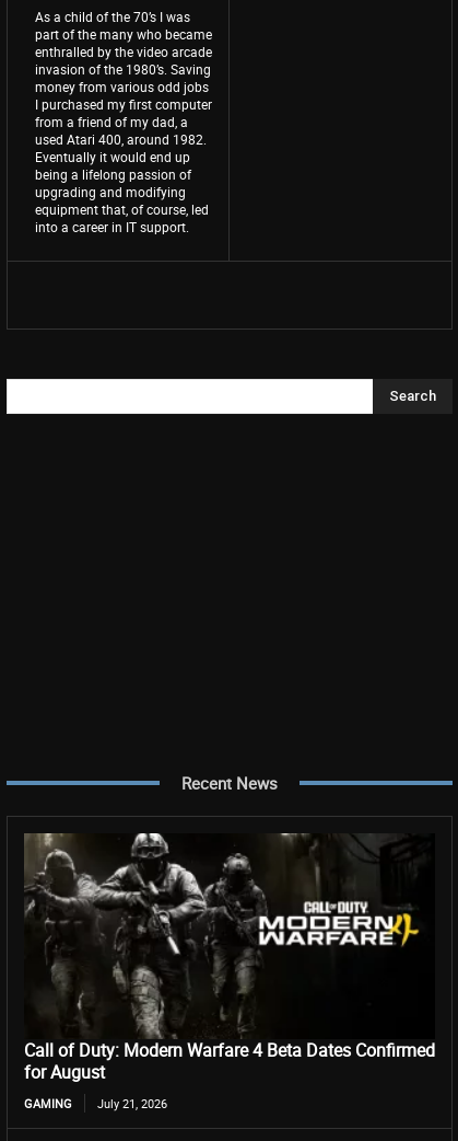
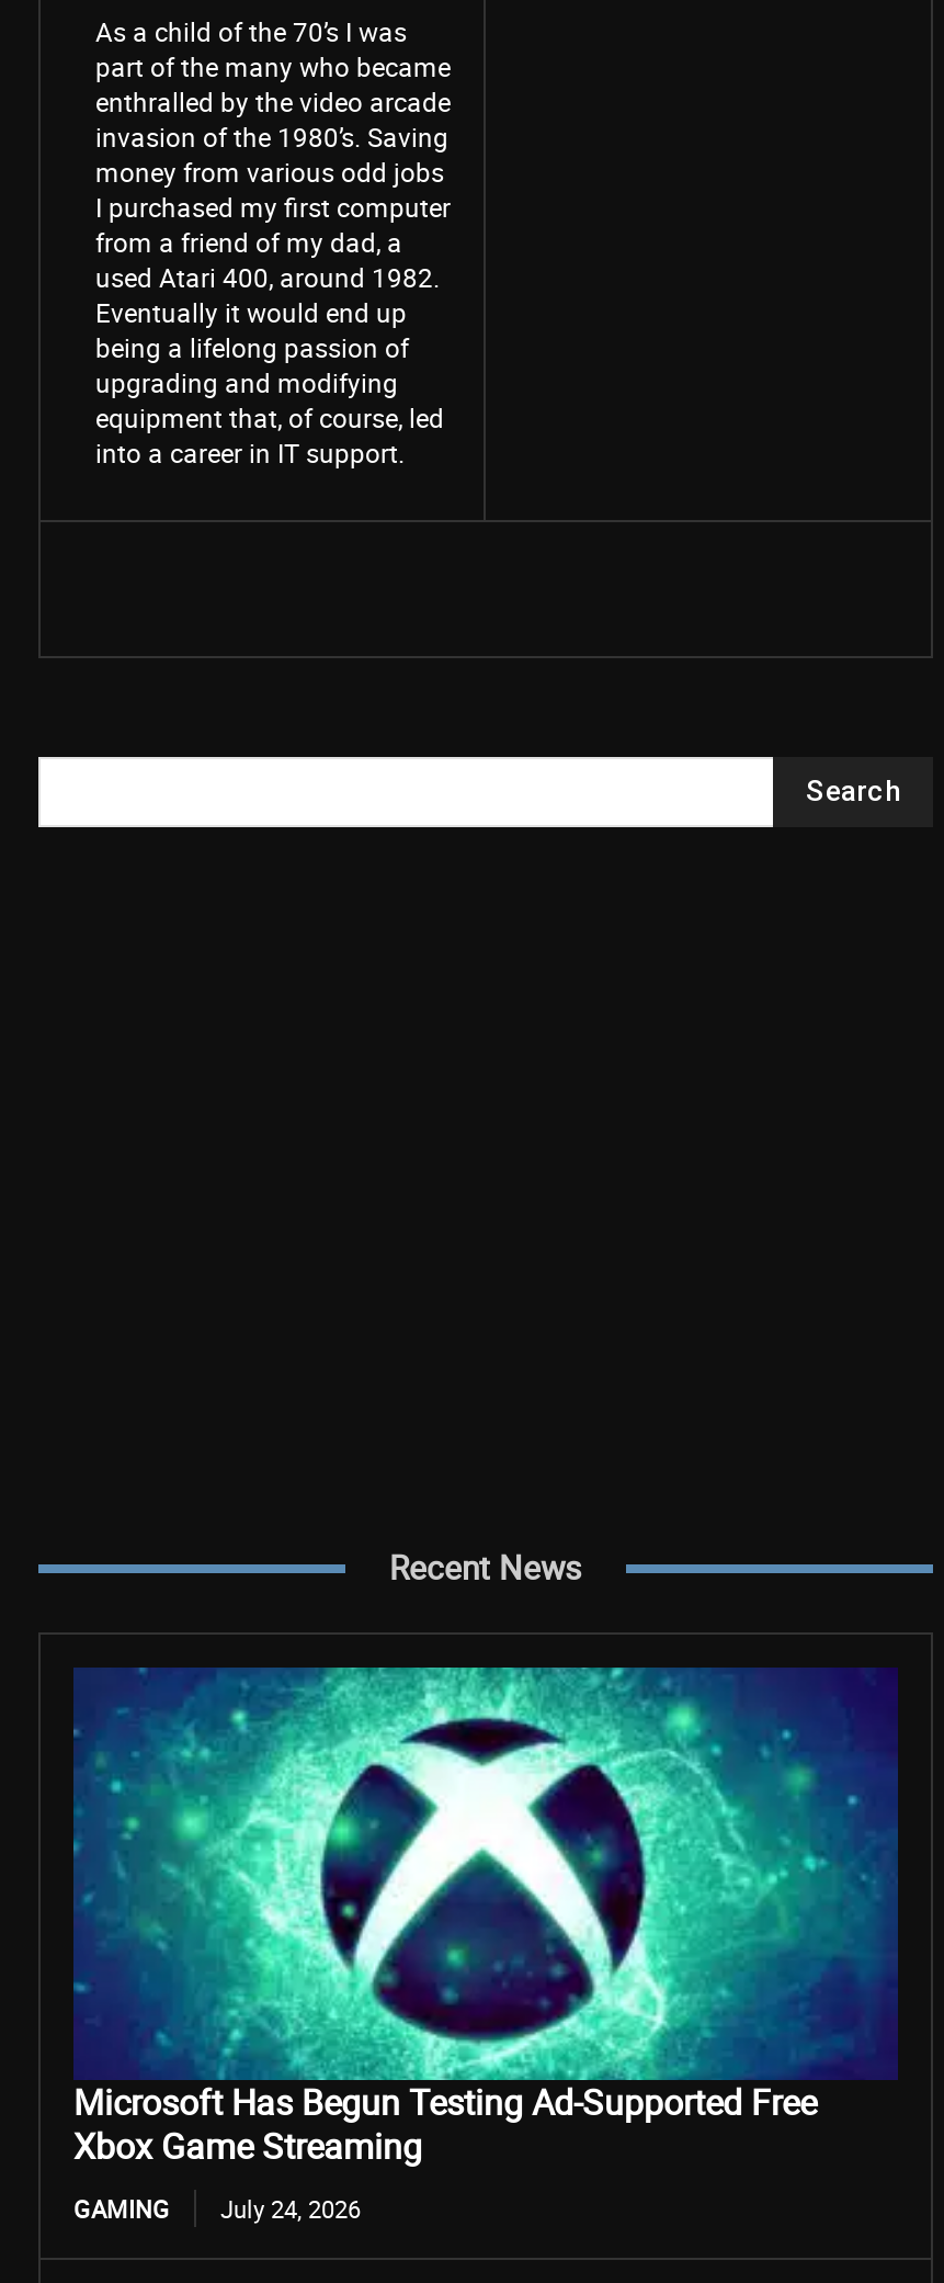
- [image]
- Call of Duty: Modern Warfare 4 Beta Dates Confirmed
- for August
+ [image]
+ Microsoft Has Begun Testing Ad-Supported Free
+ Xbox Game Streaming

- GAMING July 21, 2026
+ GAMING July 24, 2026
